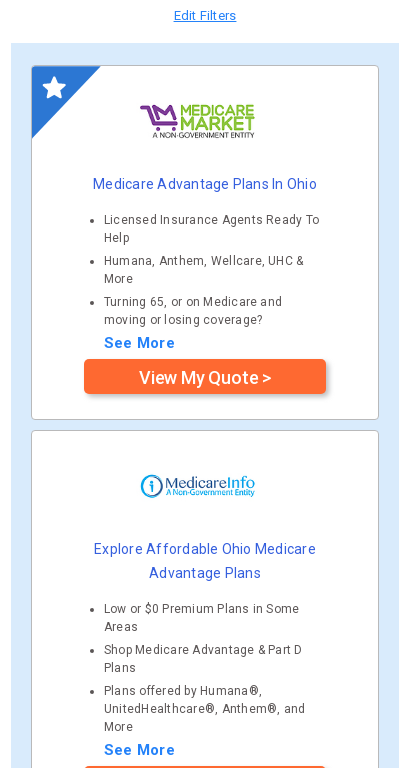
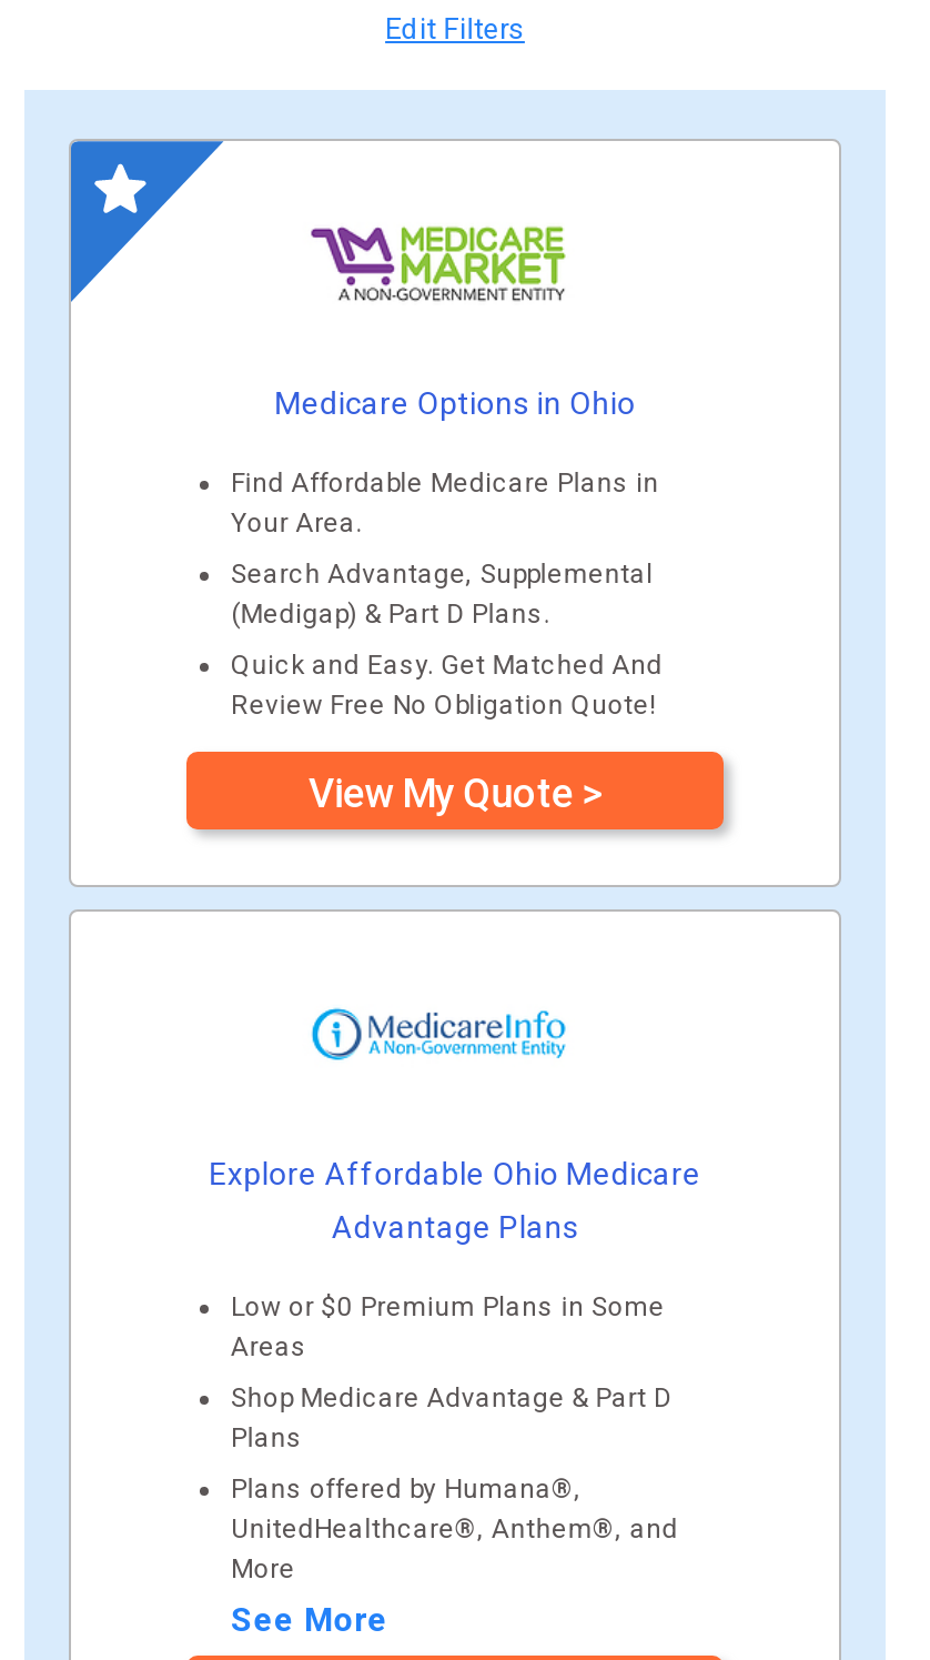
- Medicare Advantage Plans In Ohio
+ Medicare Options in Ohio

- Licensed Insurance Agents Ready To
- Help
+ Find Affordable Medicare Plans in
+ Your Area.

- Humana, Anthem, Wellcare, UHC &
- More
+ Search Advantage, Supplemental
+ (Medigap) & Part D Plans.

- Turning 65, or on Medicare and
- moving or losing coverage?
- See More
+ Quick and Easy. Get Matched And
+ Review Free No Obligation Quote!
